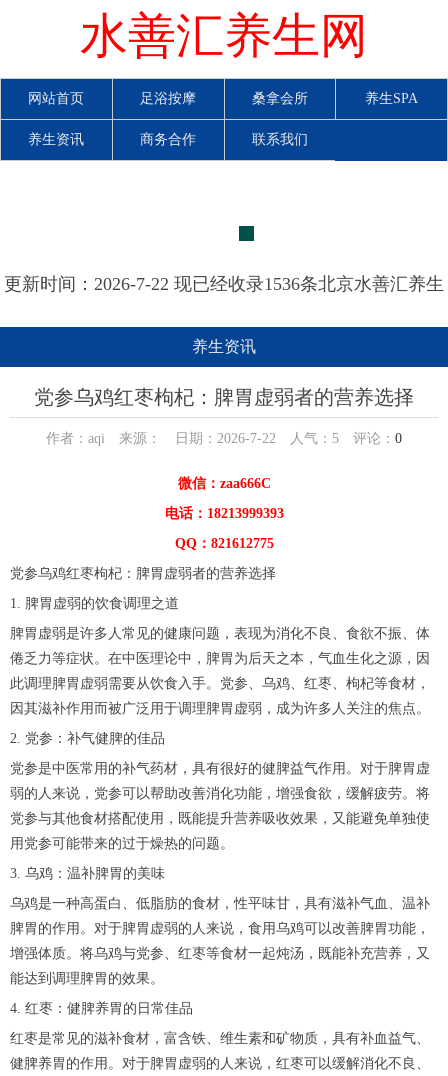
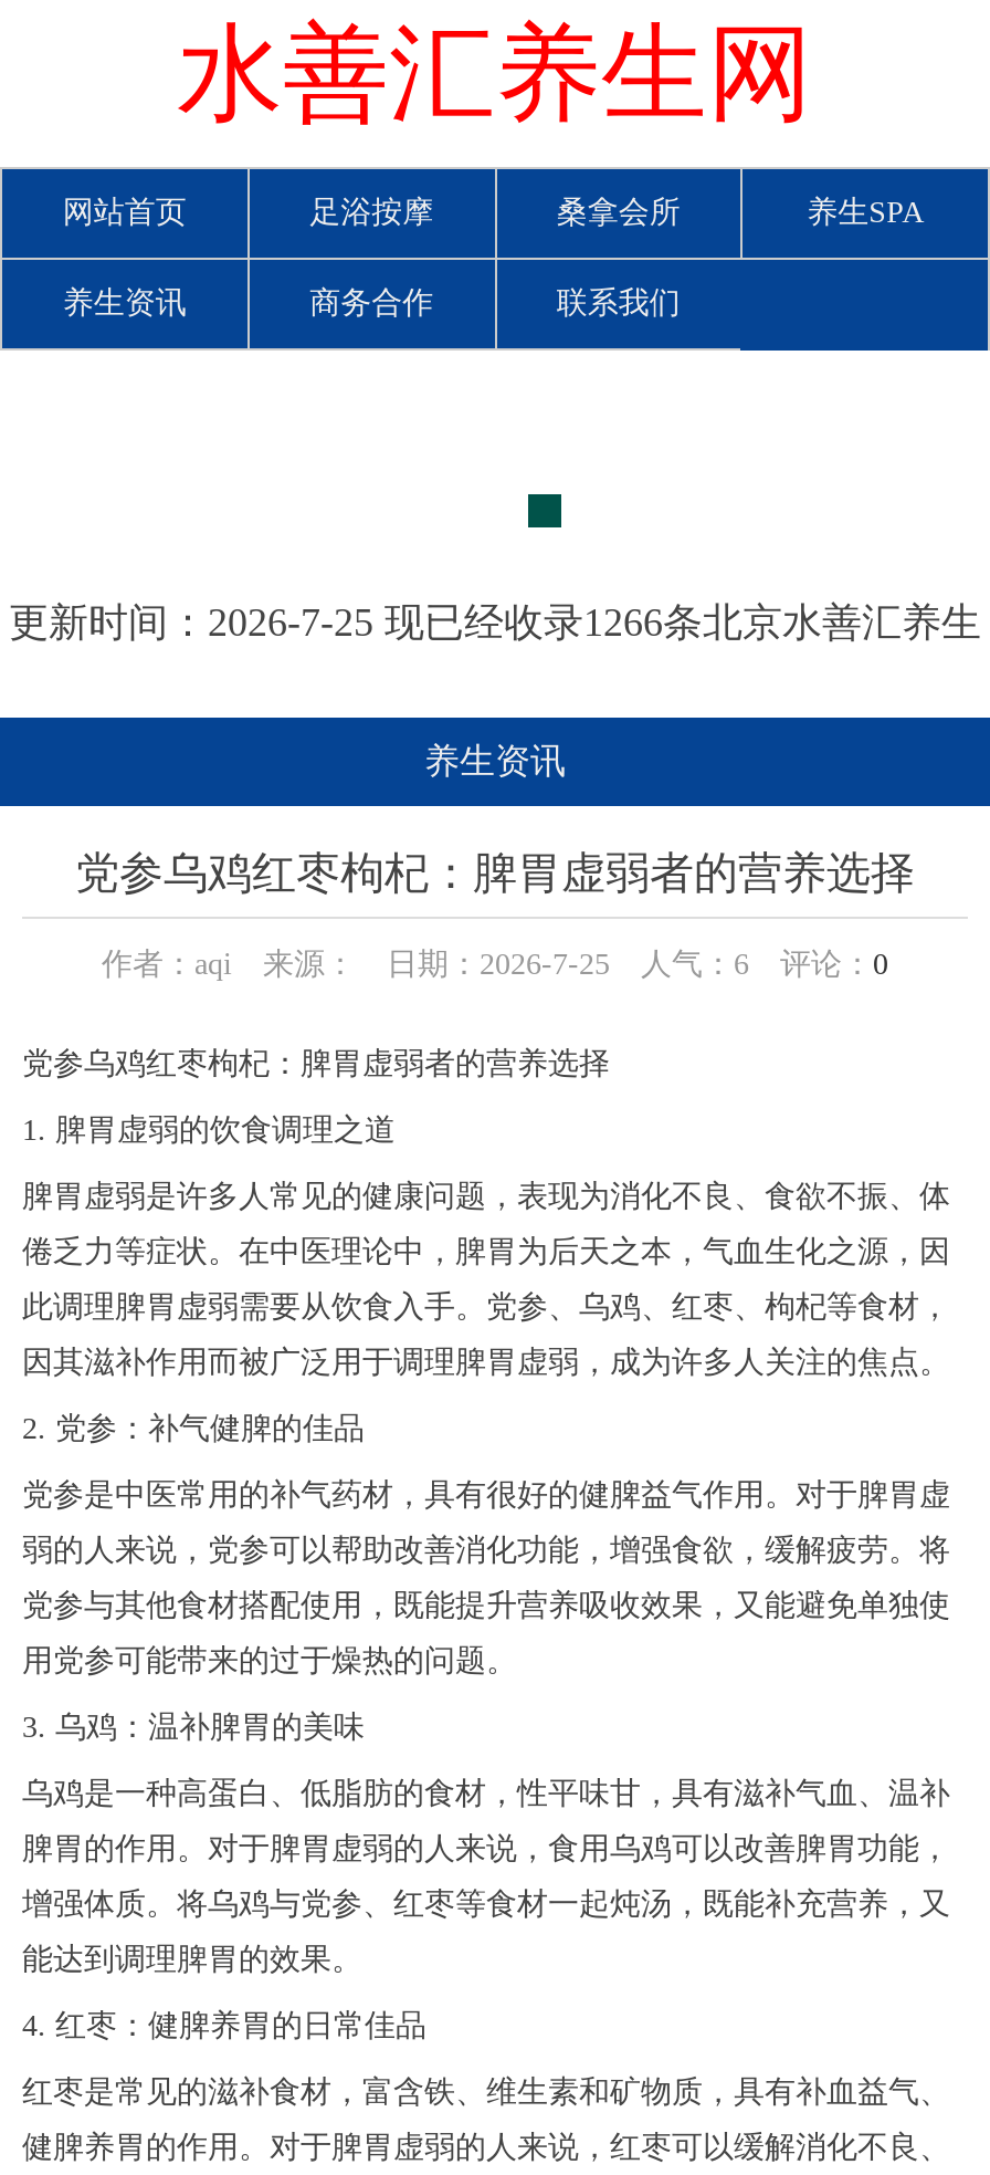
- 更新时间：2026-7-22 现已经收录1536条北京水善汇养生
+ 更新时间：2026-7-25 现已经收录1266条北京水善汇养生

- 作者：aqi 来源： 日期：2026-7-22 人气：5评论：0
- 微信：zaa666C
- 电话：18213999393
- QQ：821612775
+ 作者：aqi 来源： 日期：2026-7-25 人气：6评论：0
